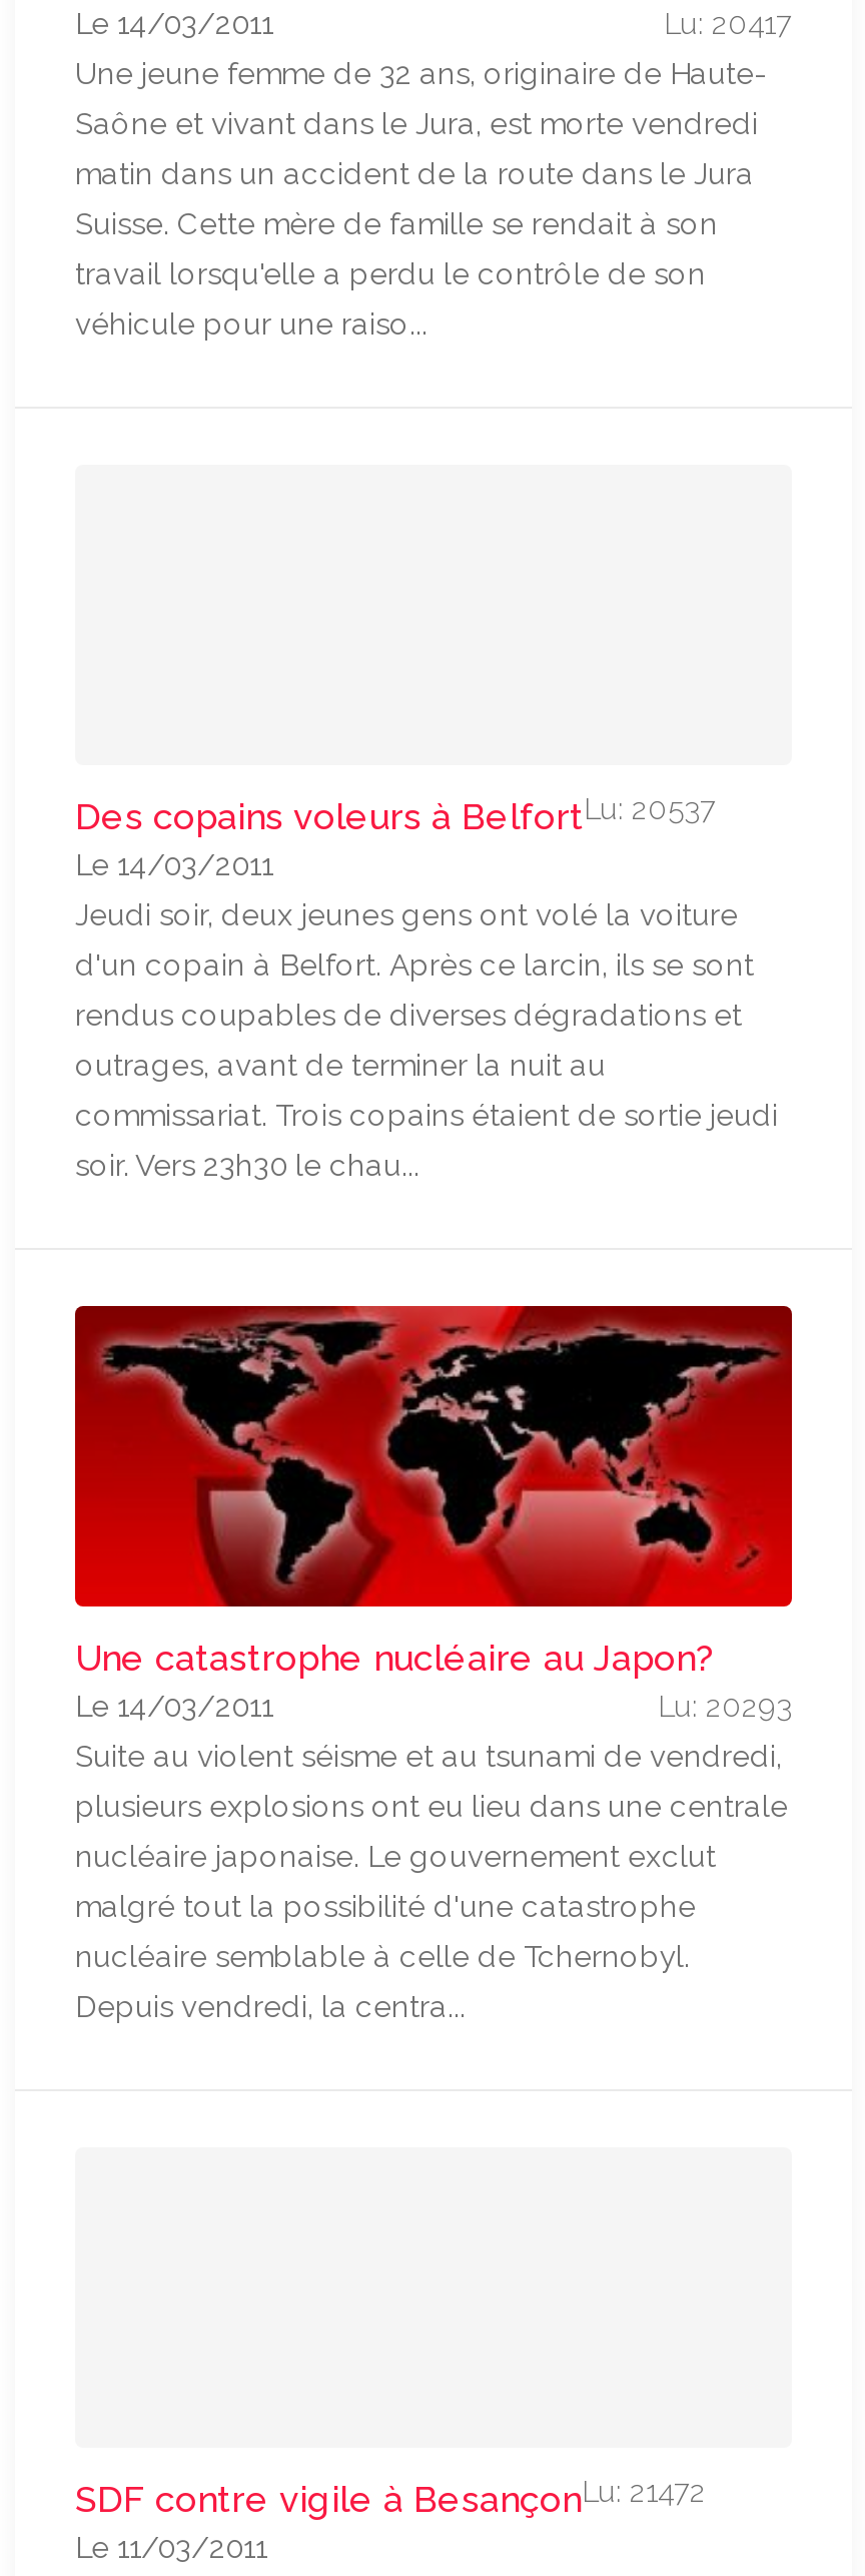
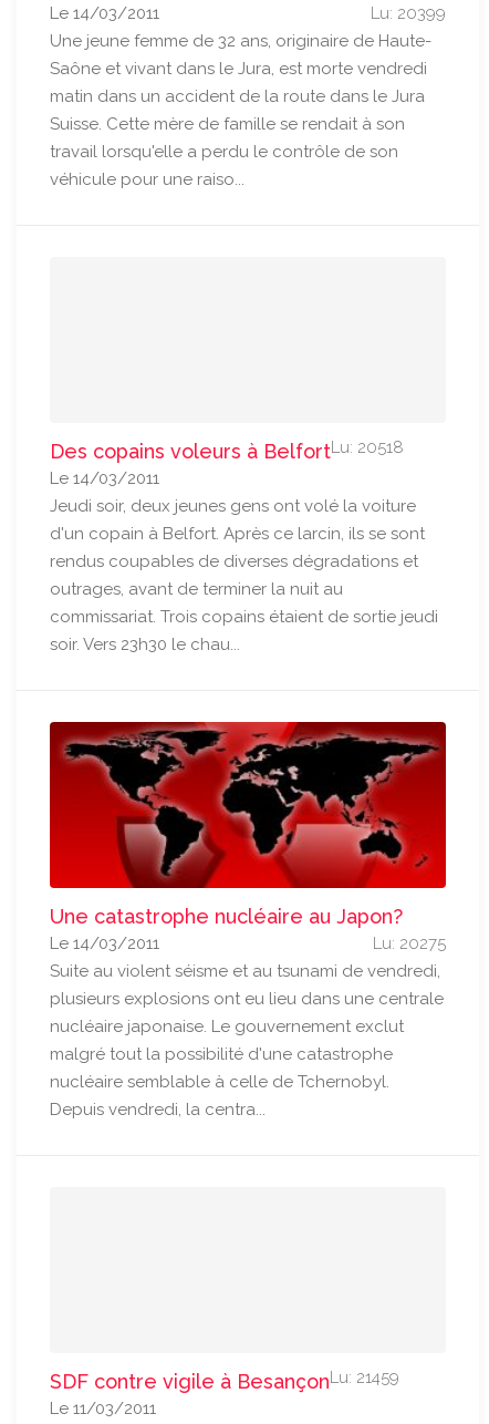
- Lu: 20417
+ Lu: 20399

- Des copains voleurs à BelfortLu: 20537
+ Des copains voleurs à BelfortLu: 20518

- Lu: 20293
+ Lu: 20275

- SDF contre vigile à BesançonLu: 21472
+ SDF contre vigile à BesançonLu: 21459
